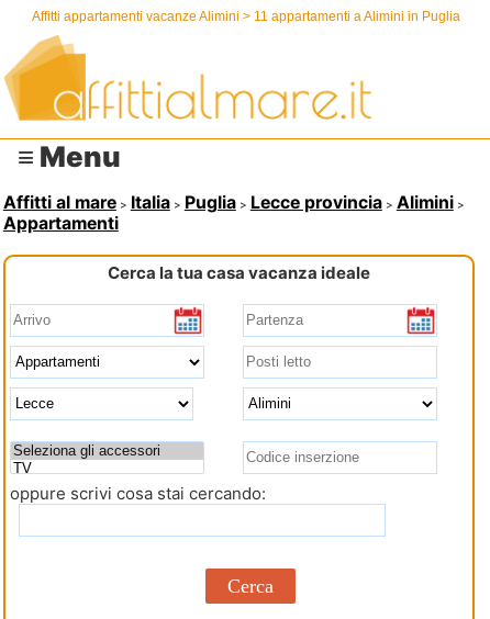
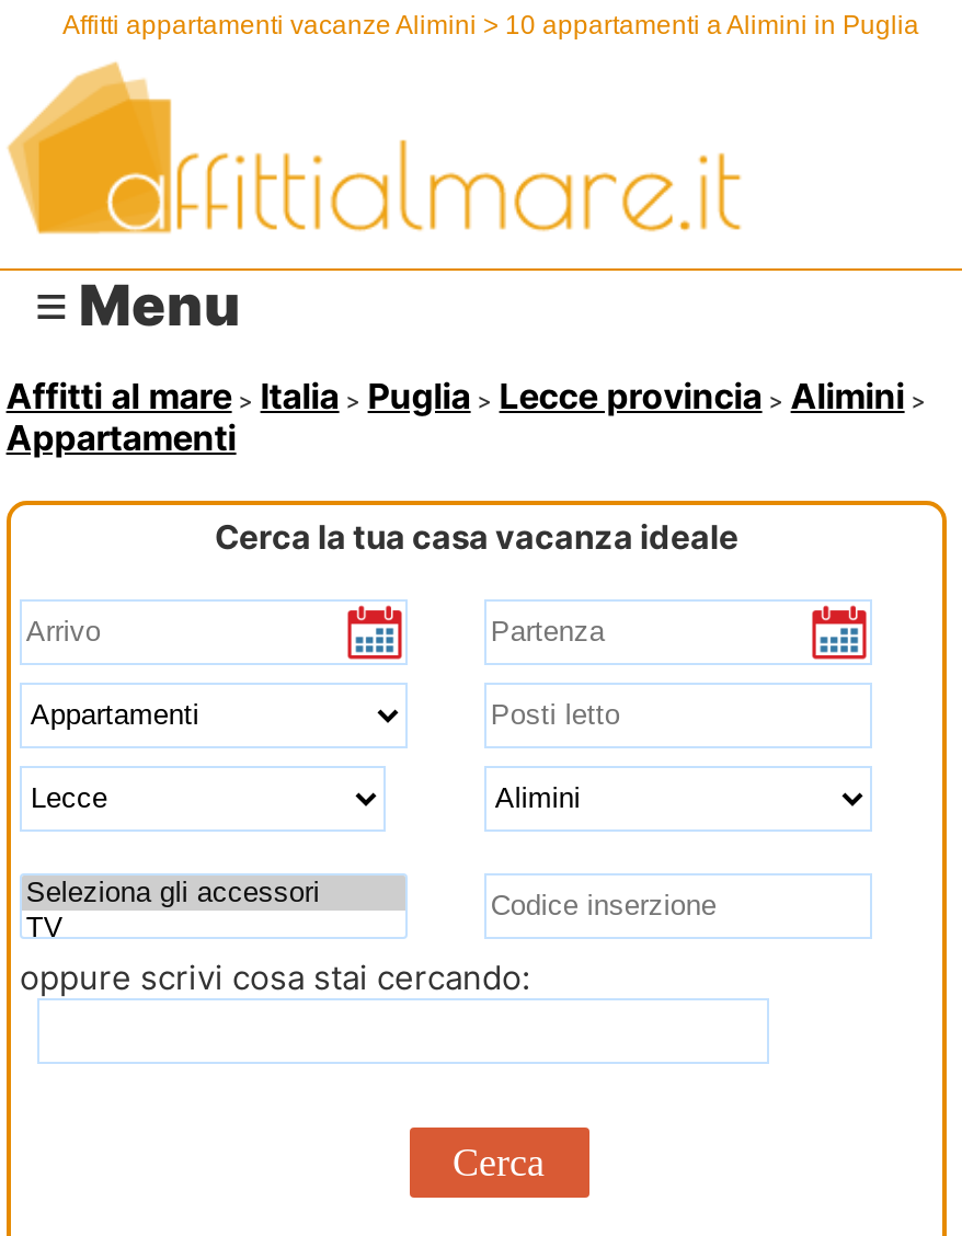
- Affitti appartamenti vacanze Alimini > 11 appartamenti a Alimini in Puglia
+ Affitti appartamenti vacanze Alimini > 10 appartamenti a Alimini in Puglia
